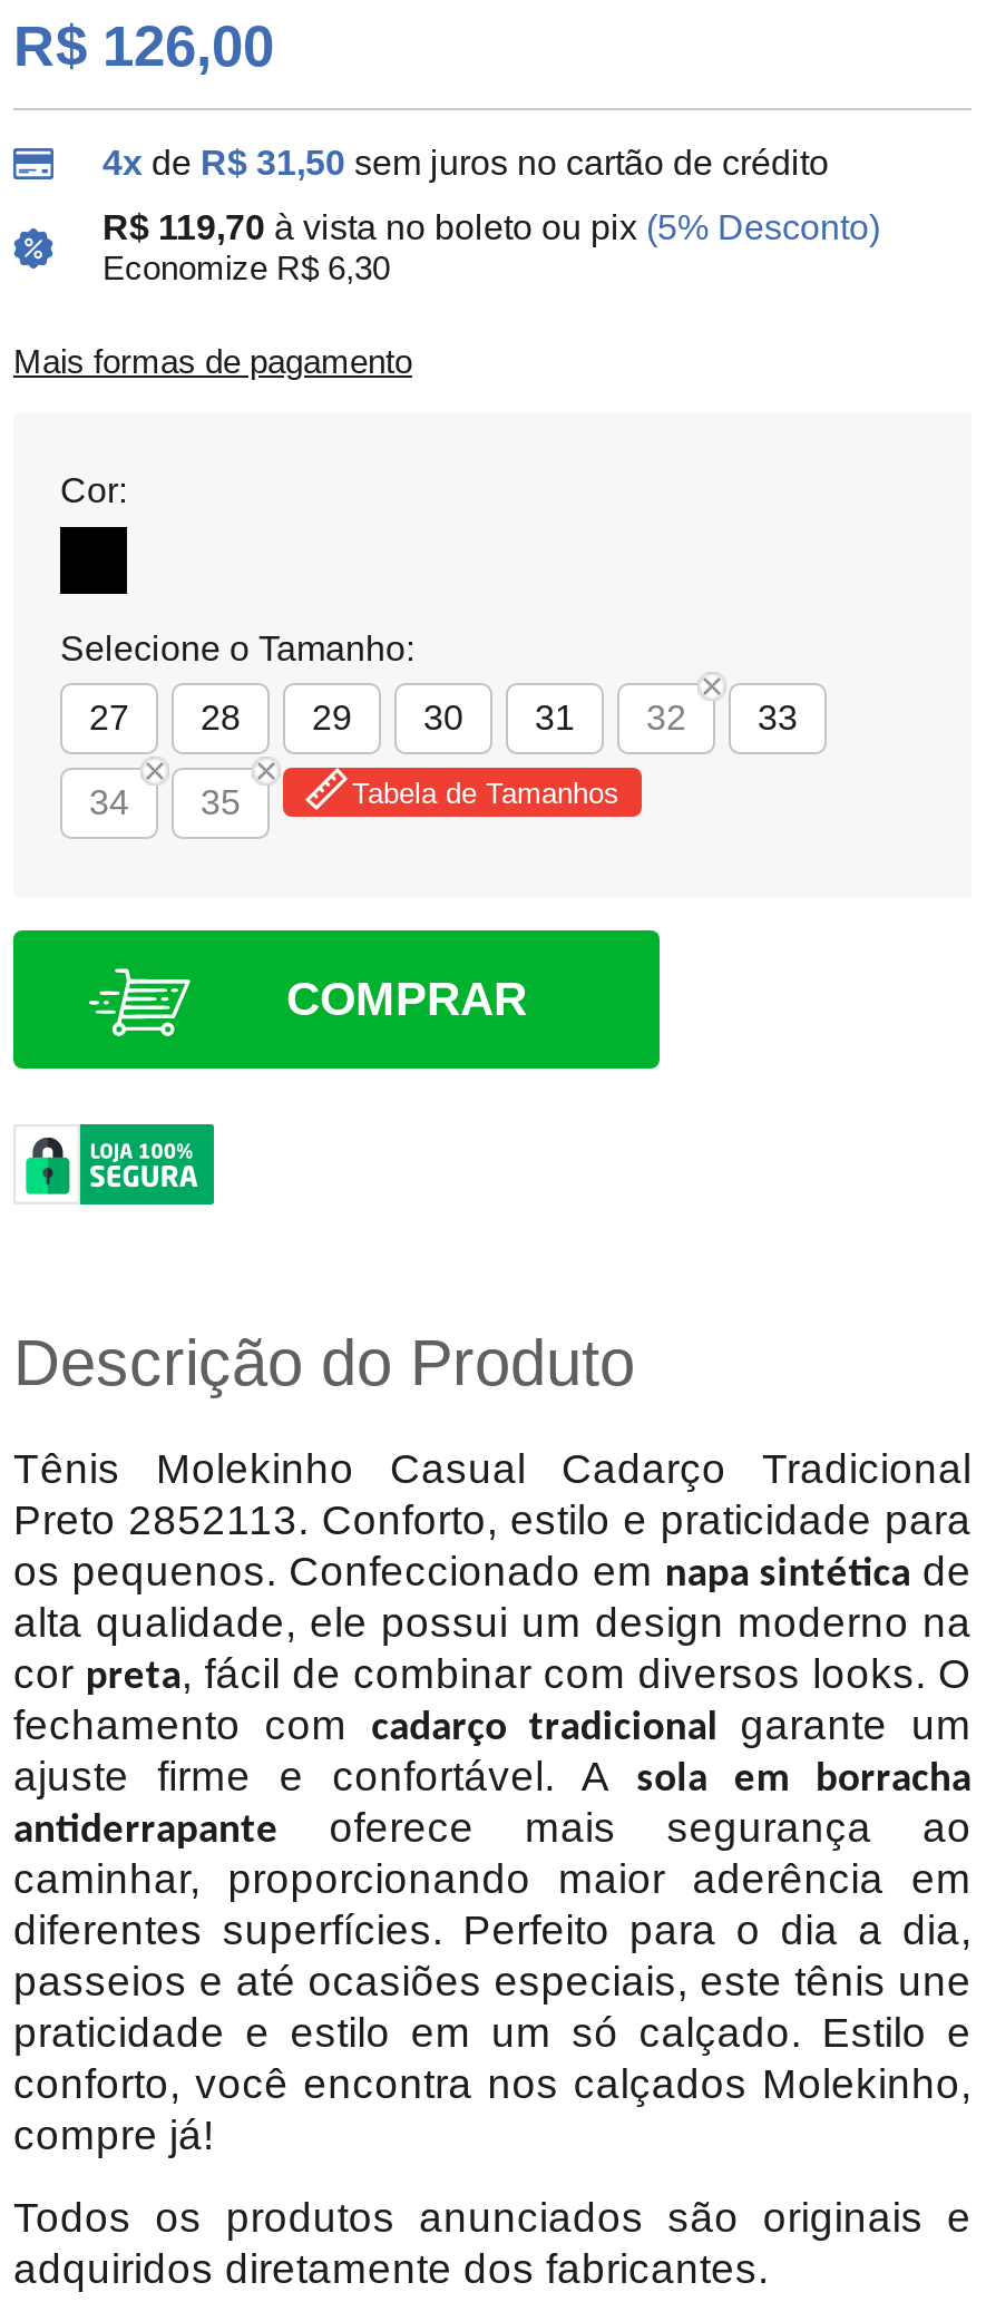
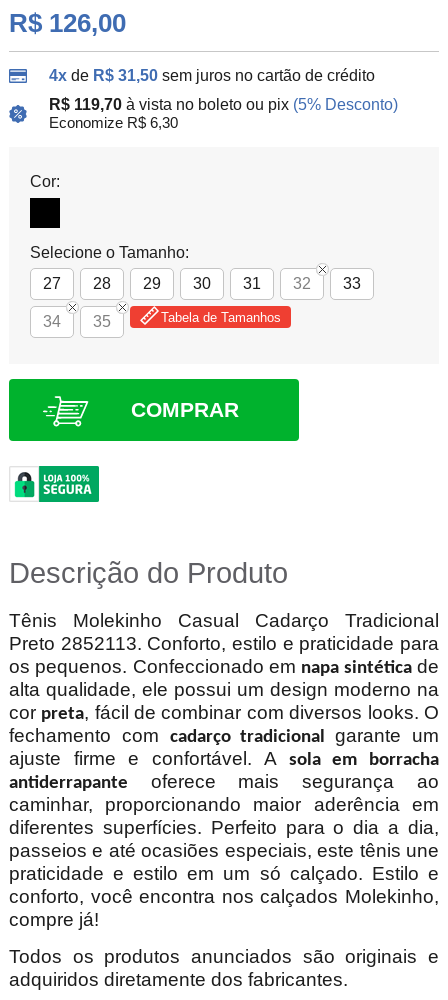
- Mais formas de pagamento
